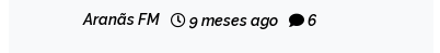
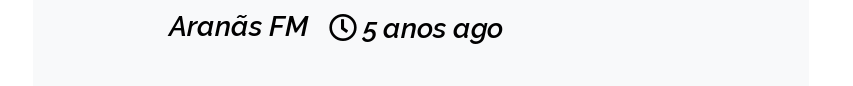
- 9 meses ago
- 6
+ 5 anos ago
